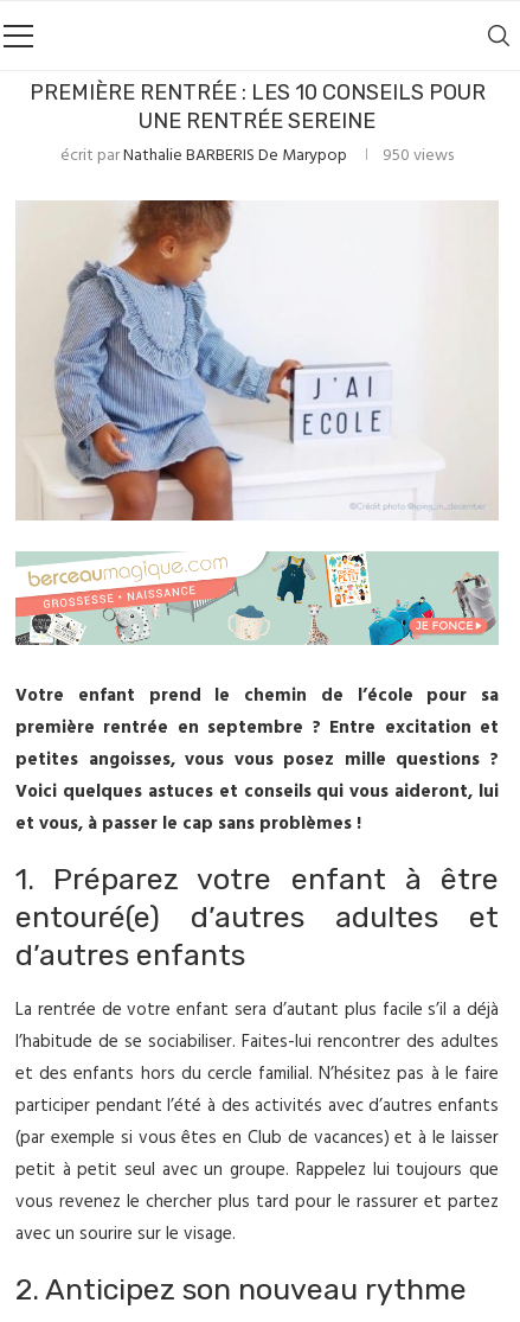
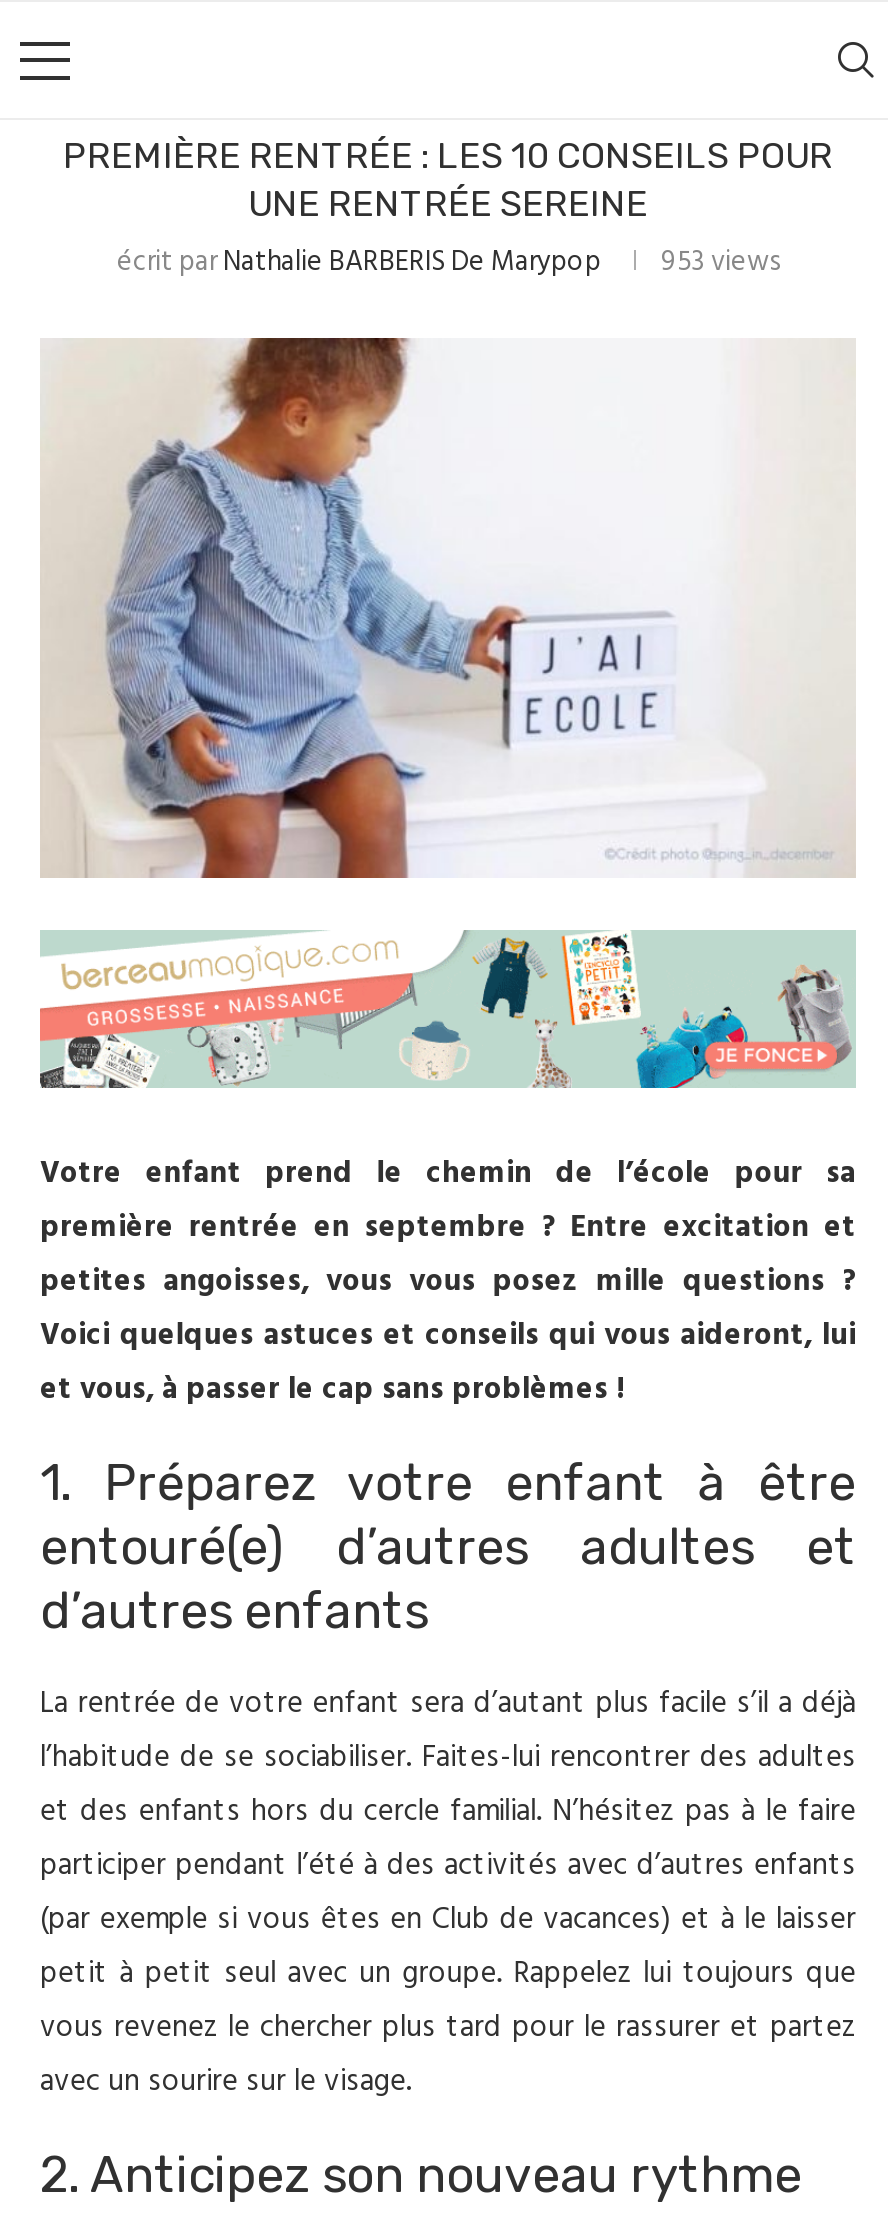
- écrit parNathalie BARBERIS De Marypop 950 views
+ écrit parNathalie BARBERIS De Marypop 953 views
